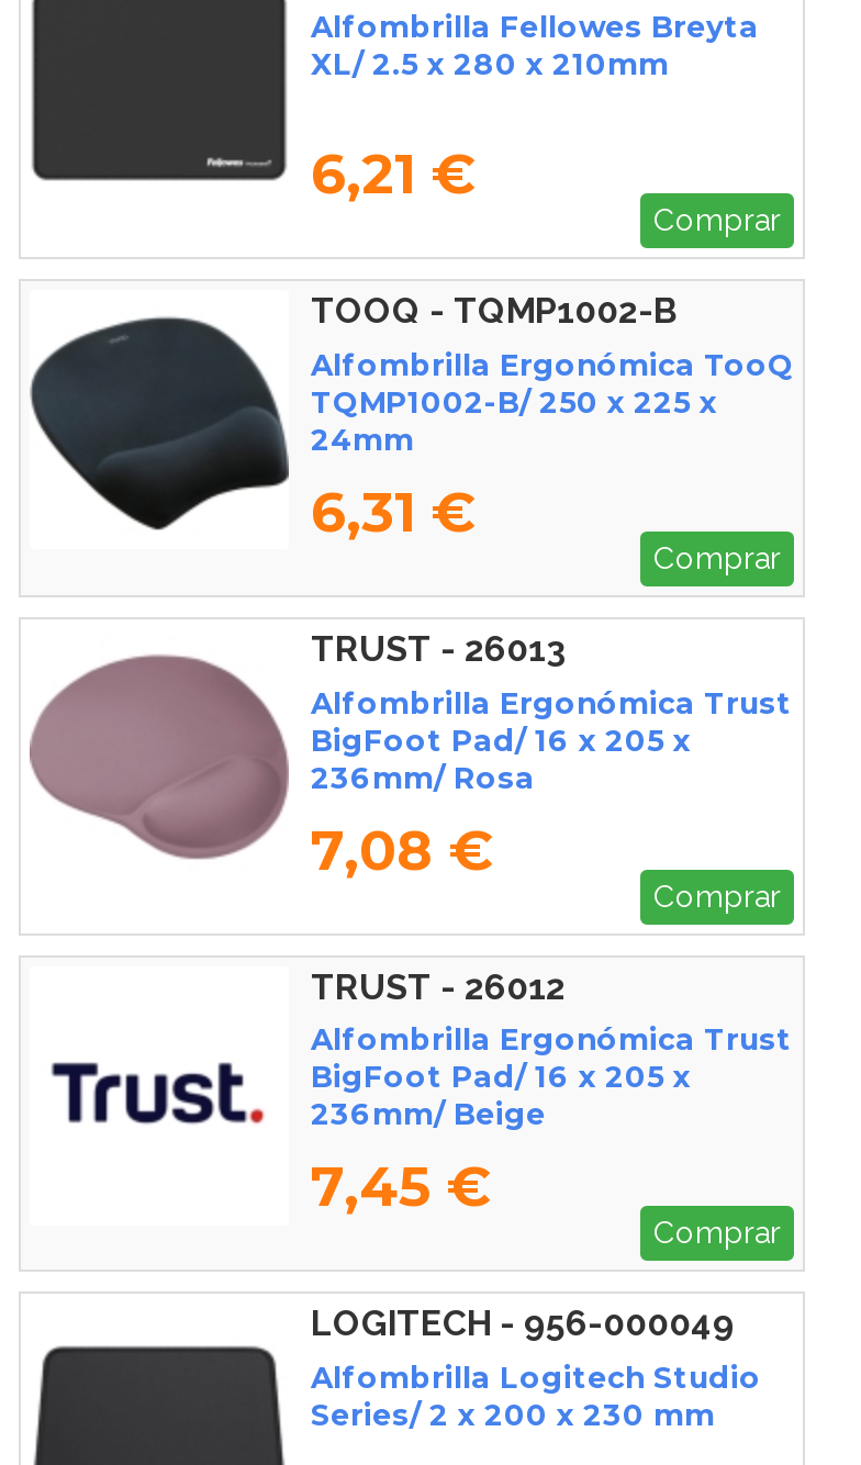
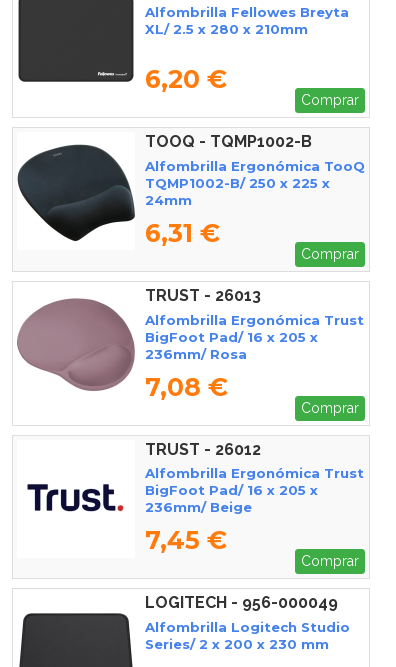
- 6,21 €
+ 6,20 €
